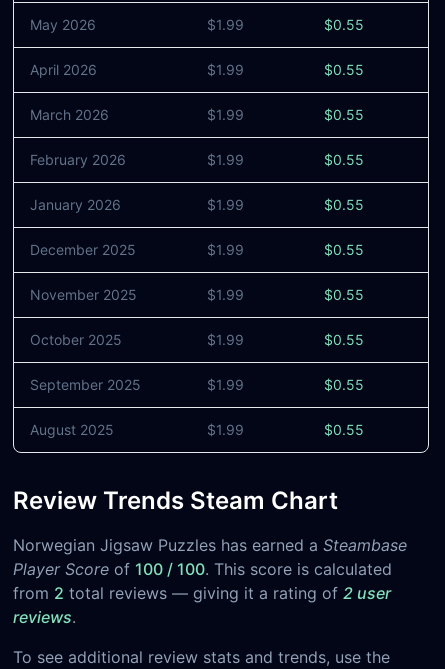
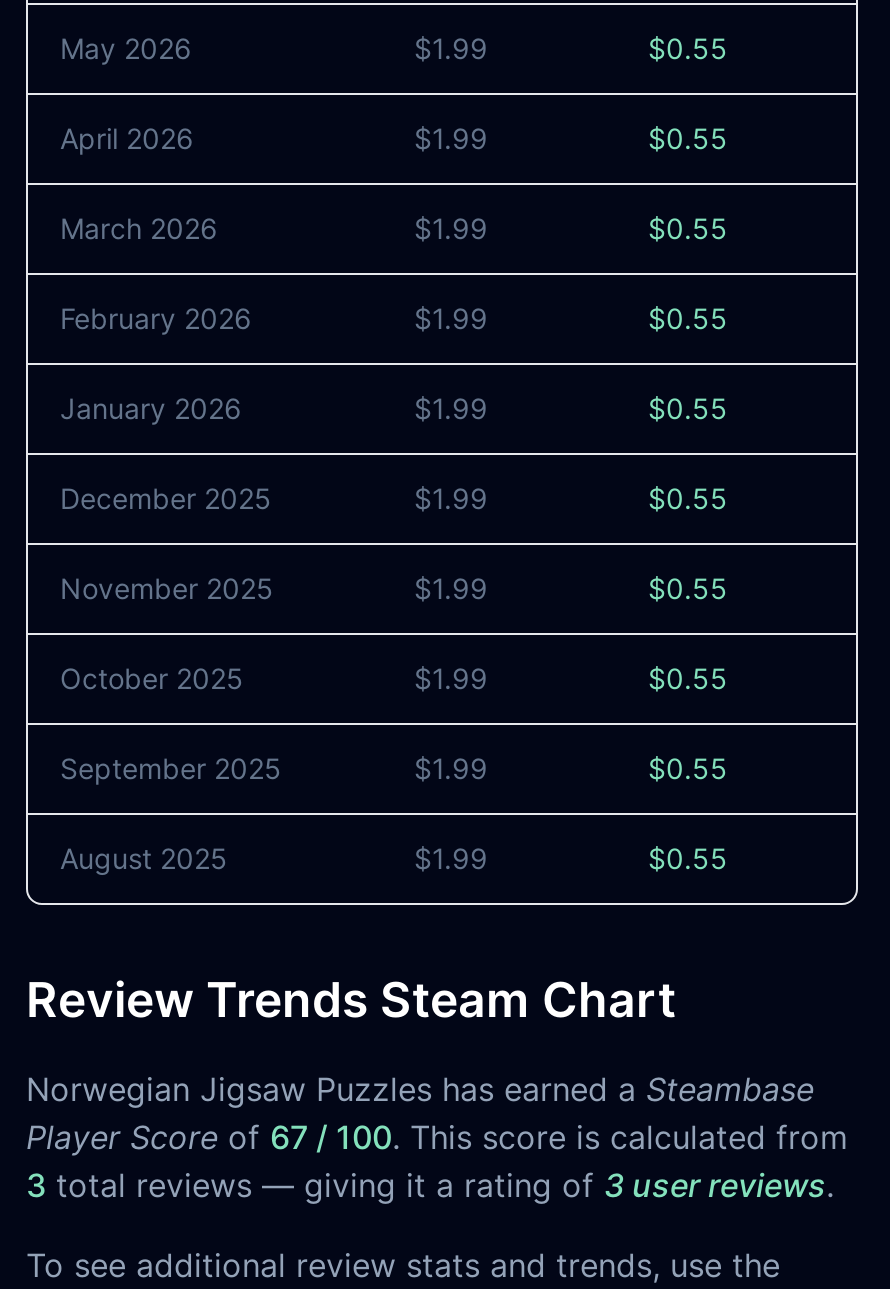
- Player Score of 100 / 100. This score is calculated
- from 2 total reviews — giving it a rating of 2 user
- reviews.
+ Player Score of 67 / 100. This score is calculated from
+ 3 total reviews — giving it a rating of 3 user reviews.
